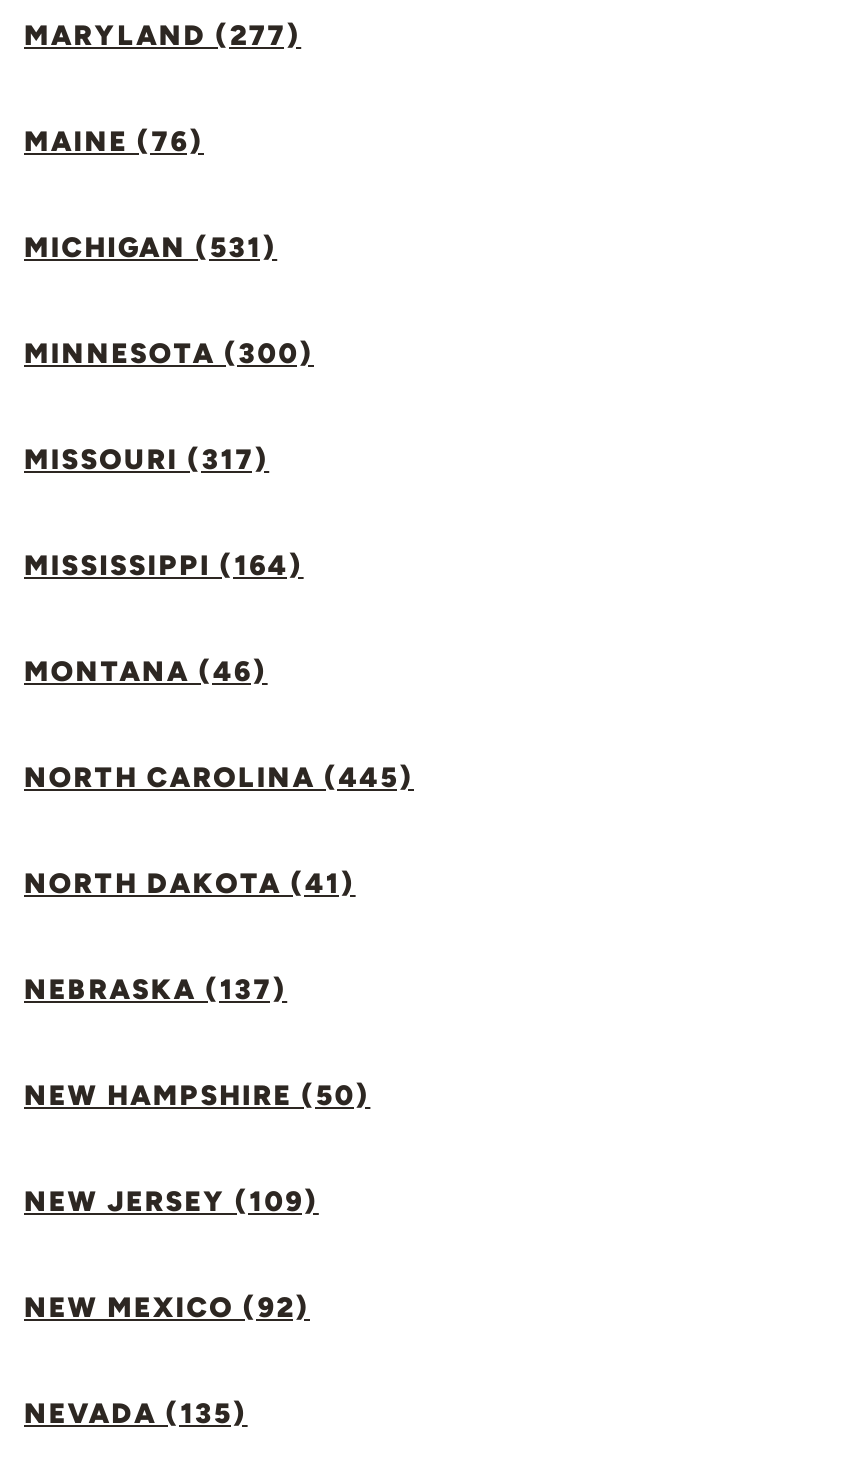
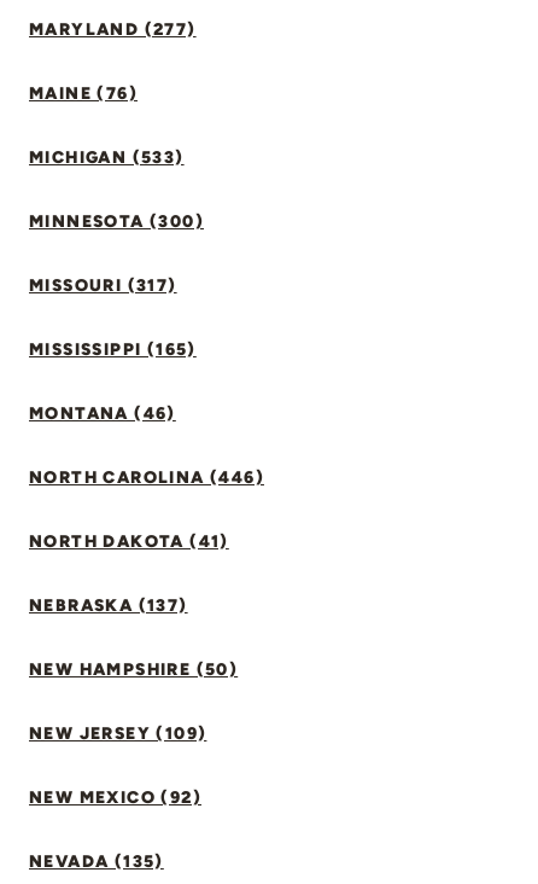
- MICHIGAN (531)
+ MICHIGAN (533)

- MISSISSIPPI (164)
+ MISSISSIPPI (165)

- NORTH CAROLINA (445)
+ NORTH CAROLINA (446)
